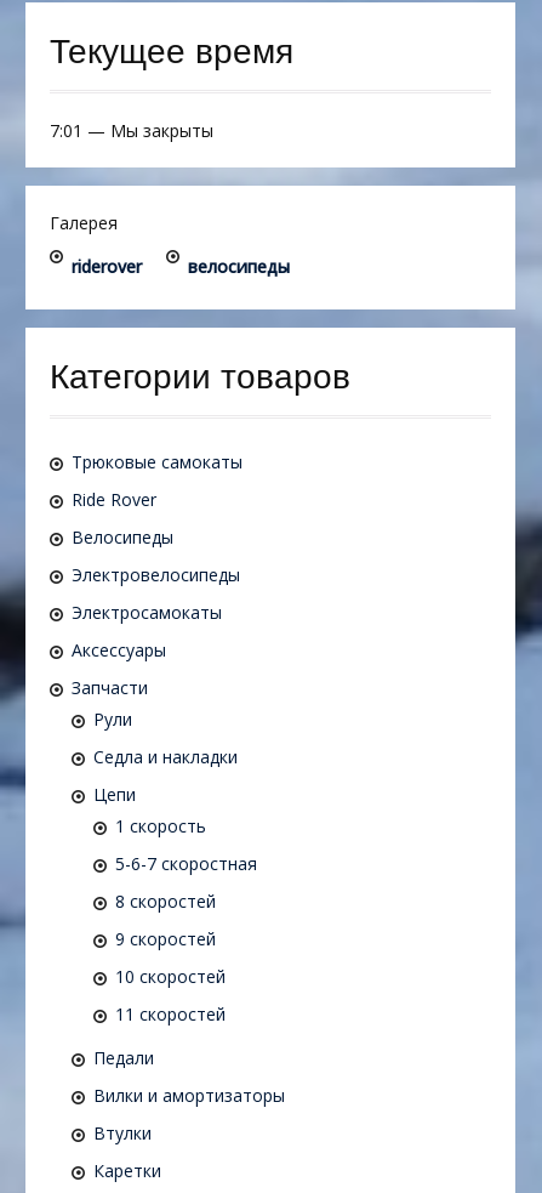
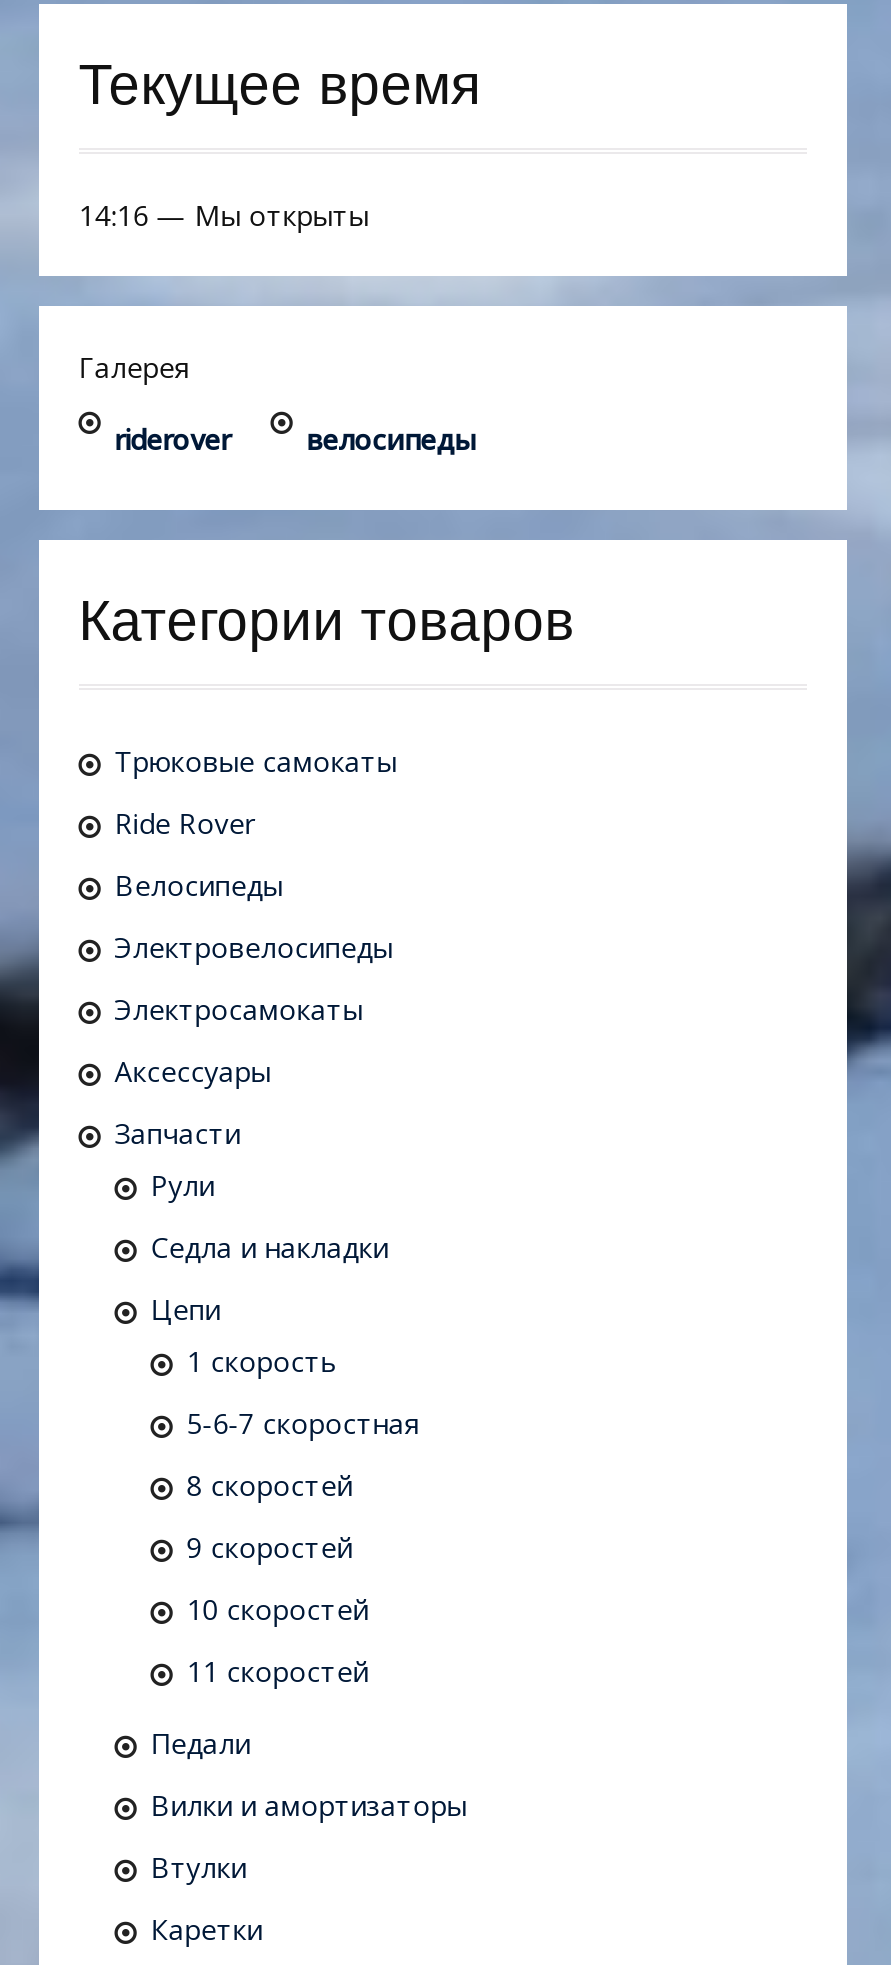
- 7:01 — Мы закрыты
+ 14:16 — Мы открыты
